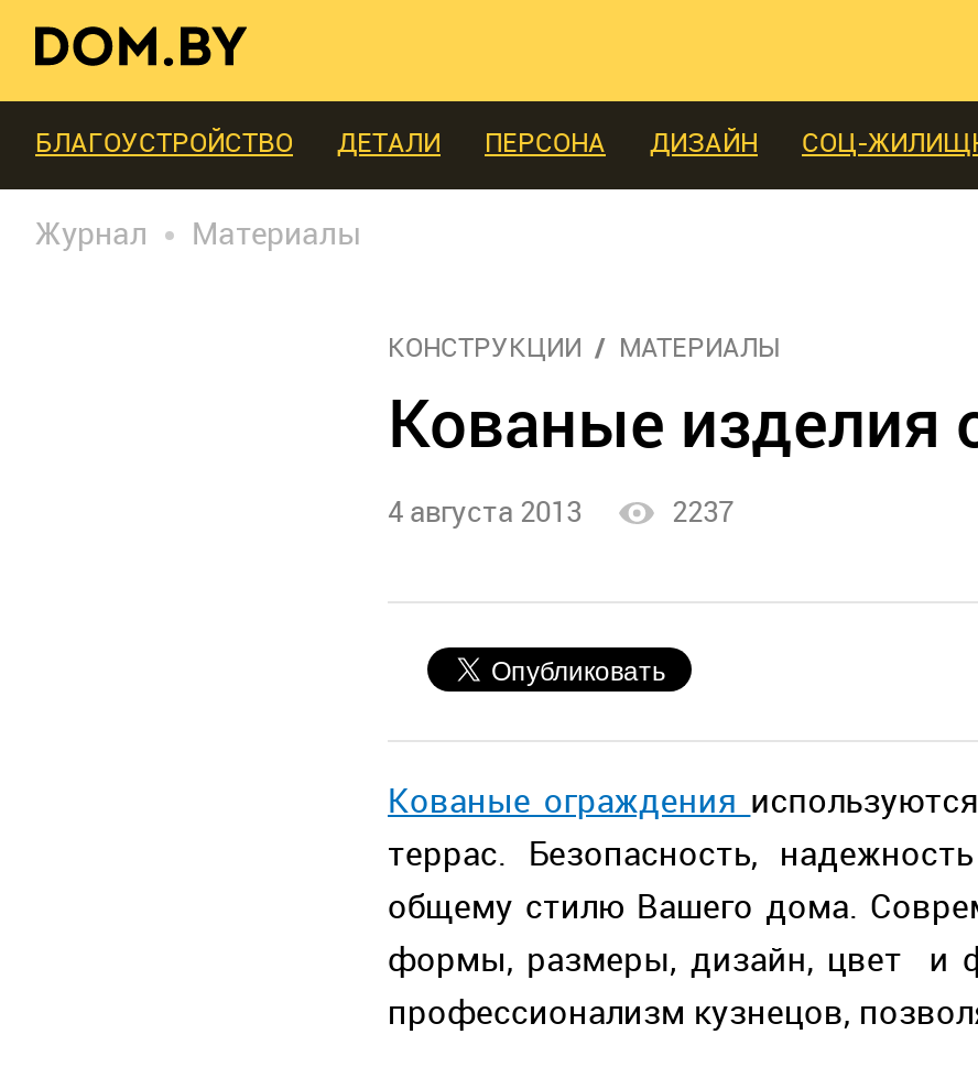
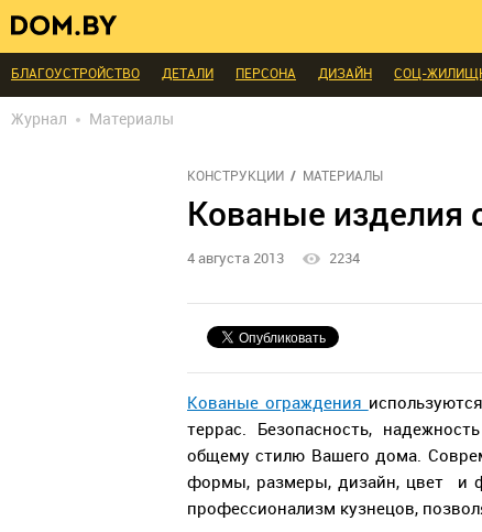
- 2237
+ 2234
